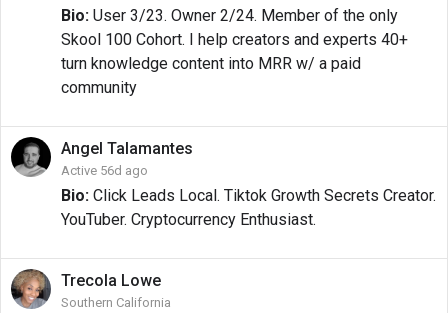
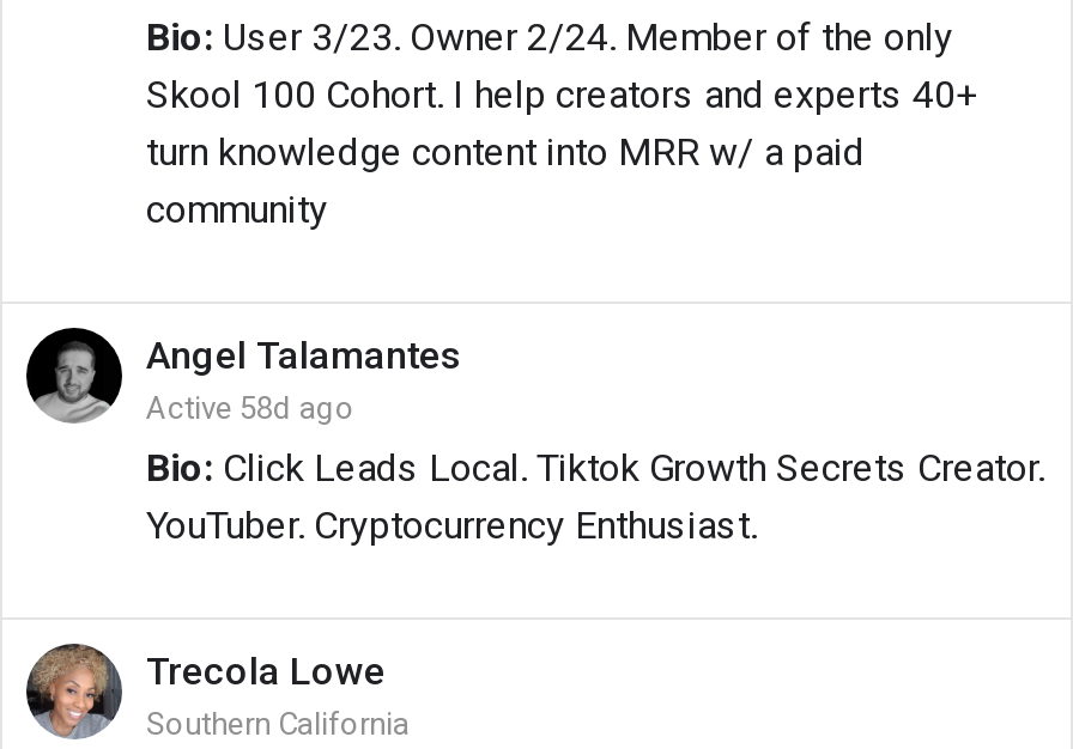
- Active 56d ago
+ Active 58d ago
